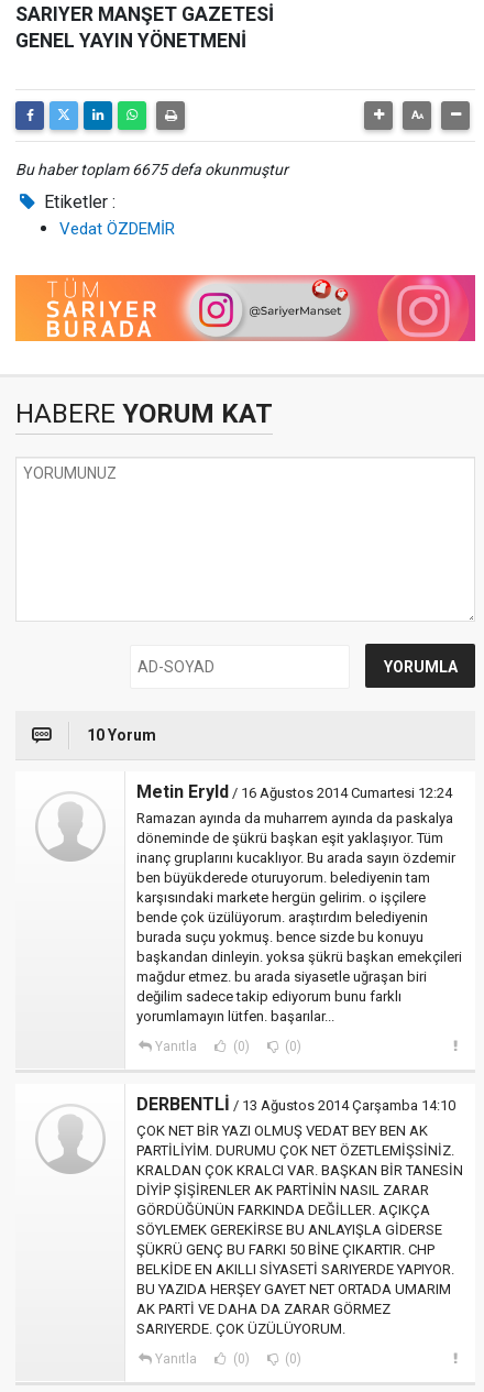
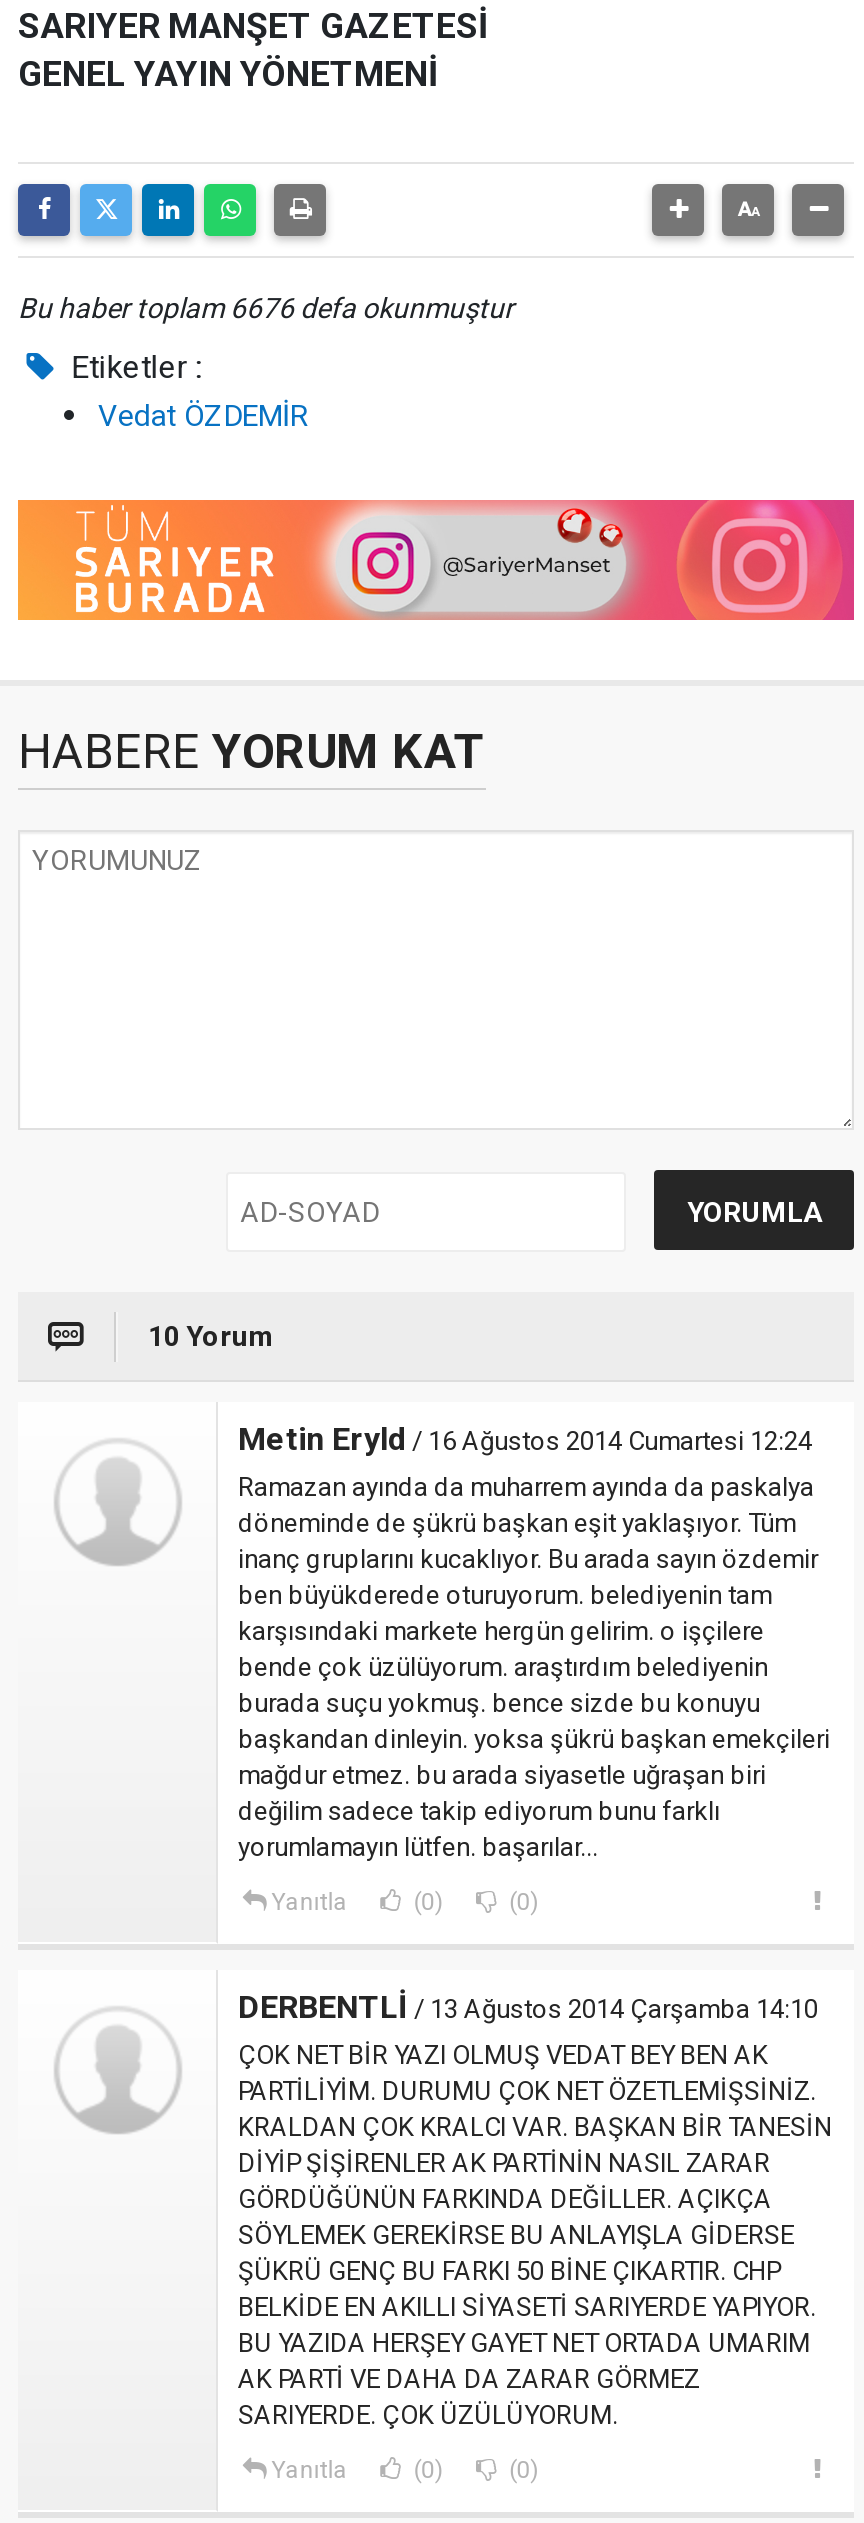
- Bu haber toplam 6675 defa okunmuştur
+ Bu haber toplam 6676 defa okunmuştur
